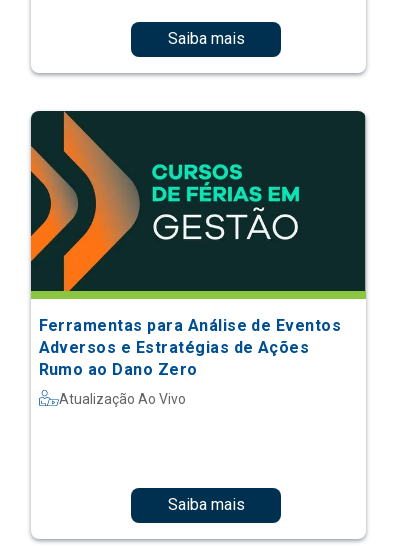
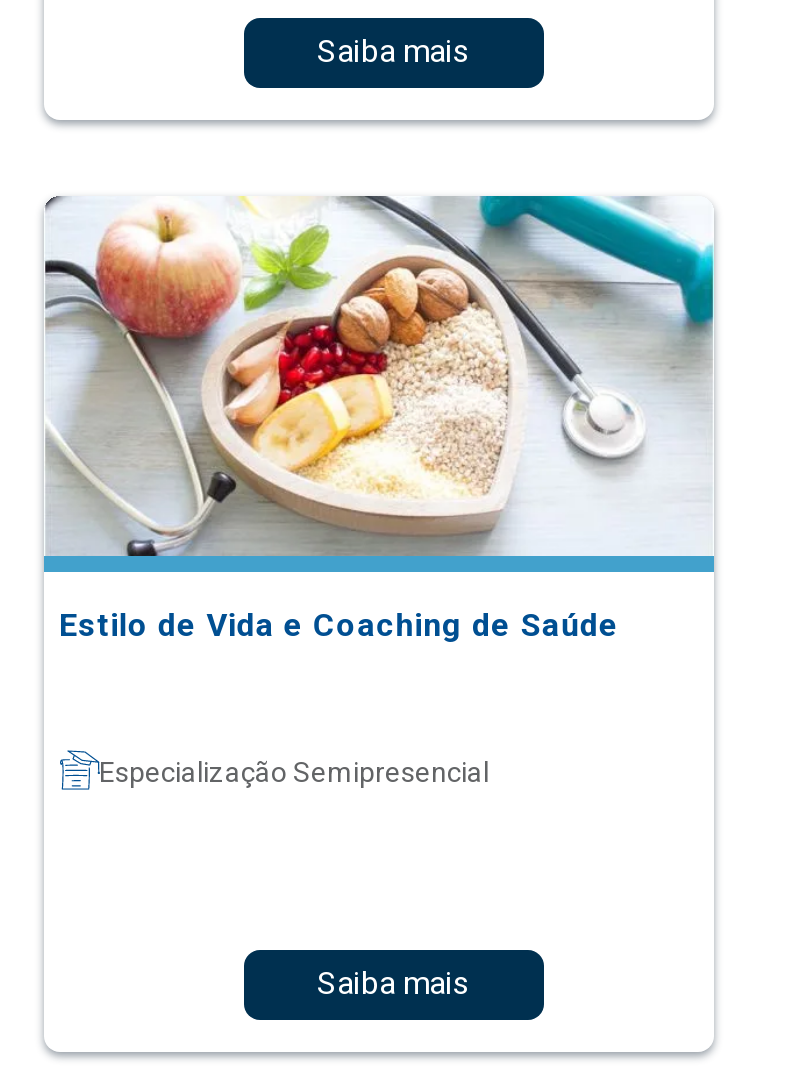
- [image]
- Ferramentas para Análise de Eventos
- Adversos e Estratégias de Ações
- Rumo ao Dano Zero
+ [image]
+ Estilo de Vida e Coaching de Saúde

- Atualização Ao Vivo
+ Especialização Semipresencial
